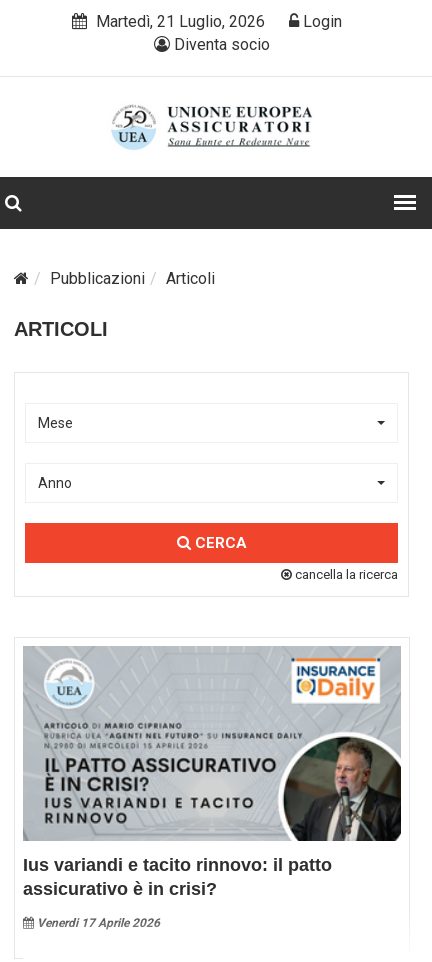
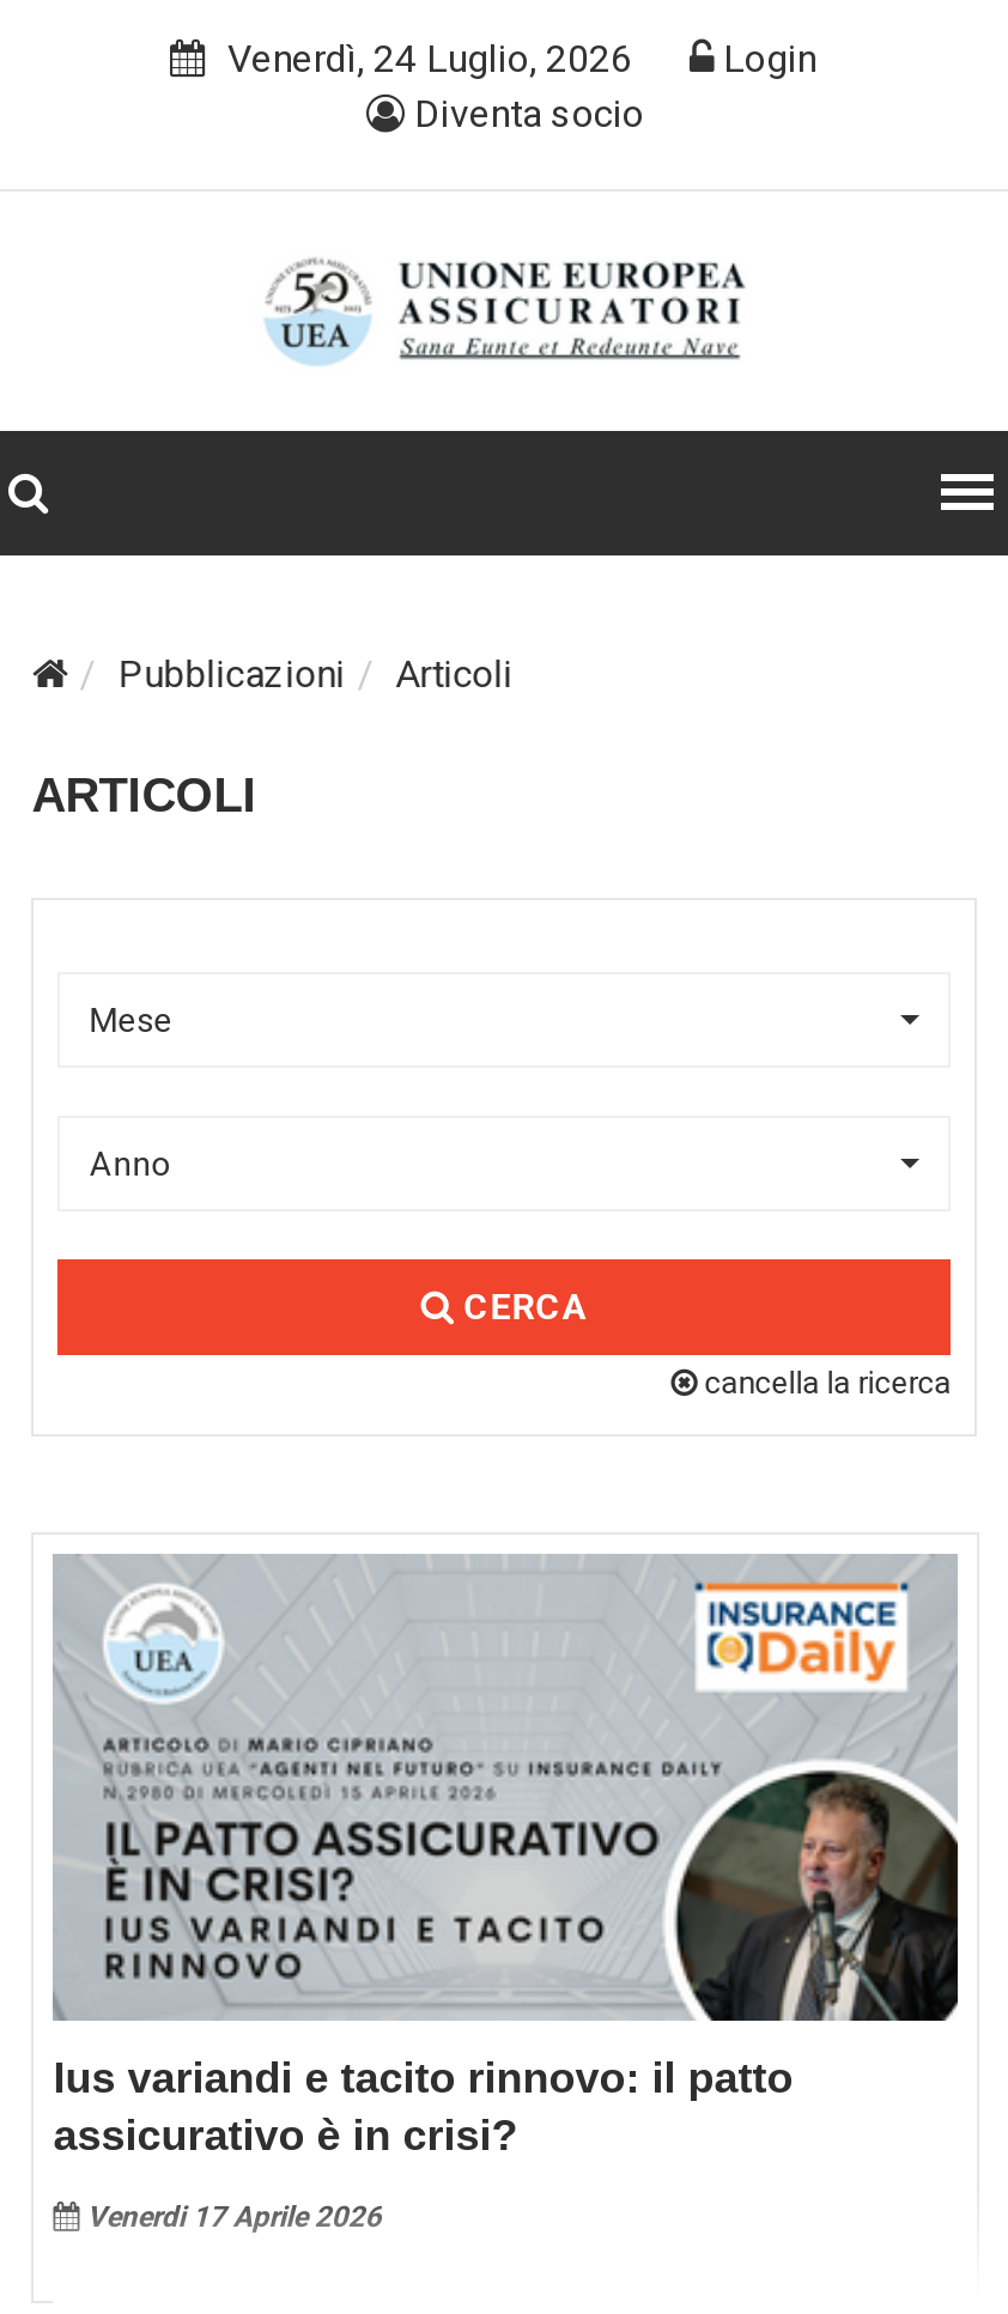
- Martedì, 21 Luglio, 2026
+ Venerdì, 24 Luglio, 2026
